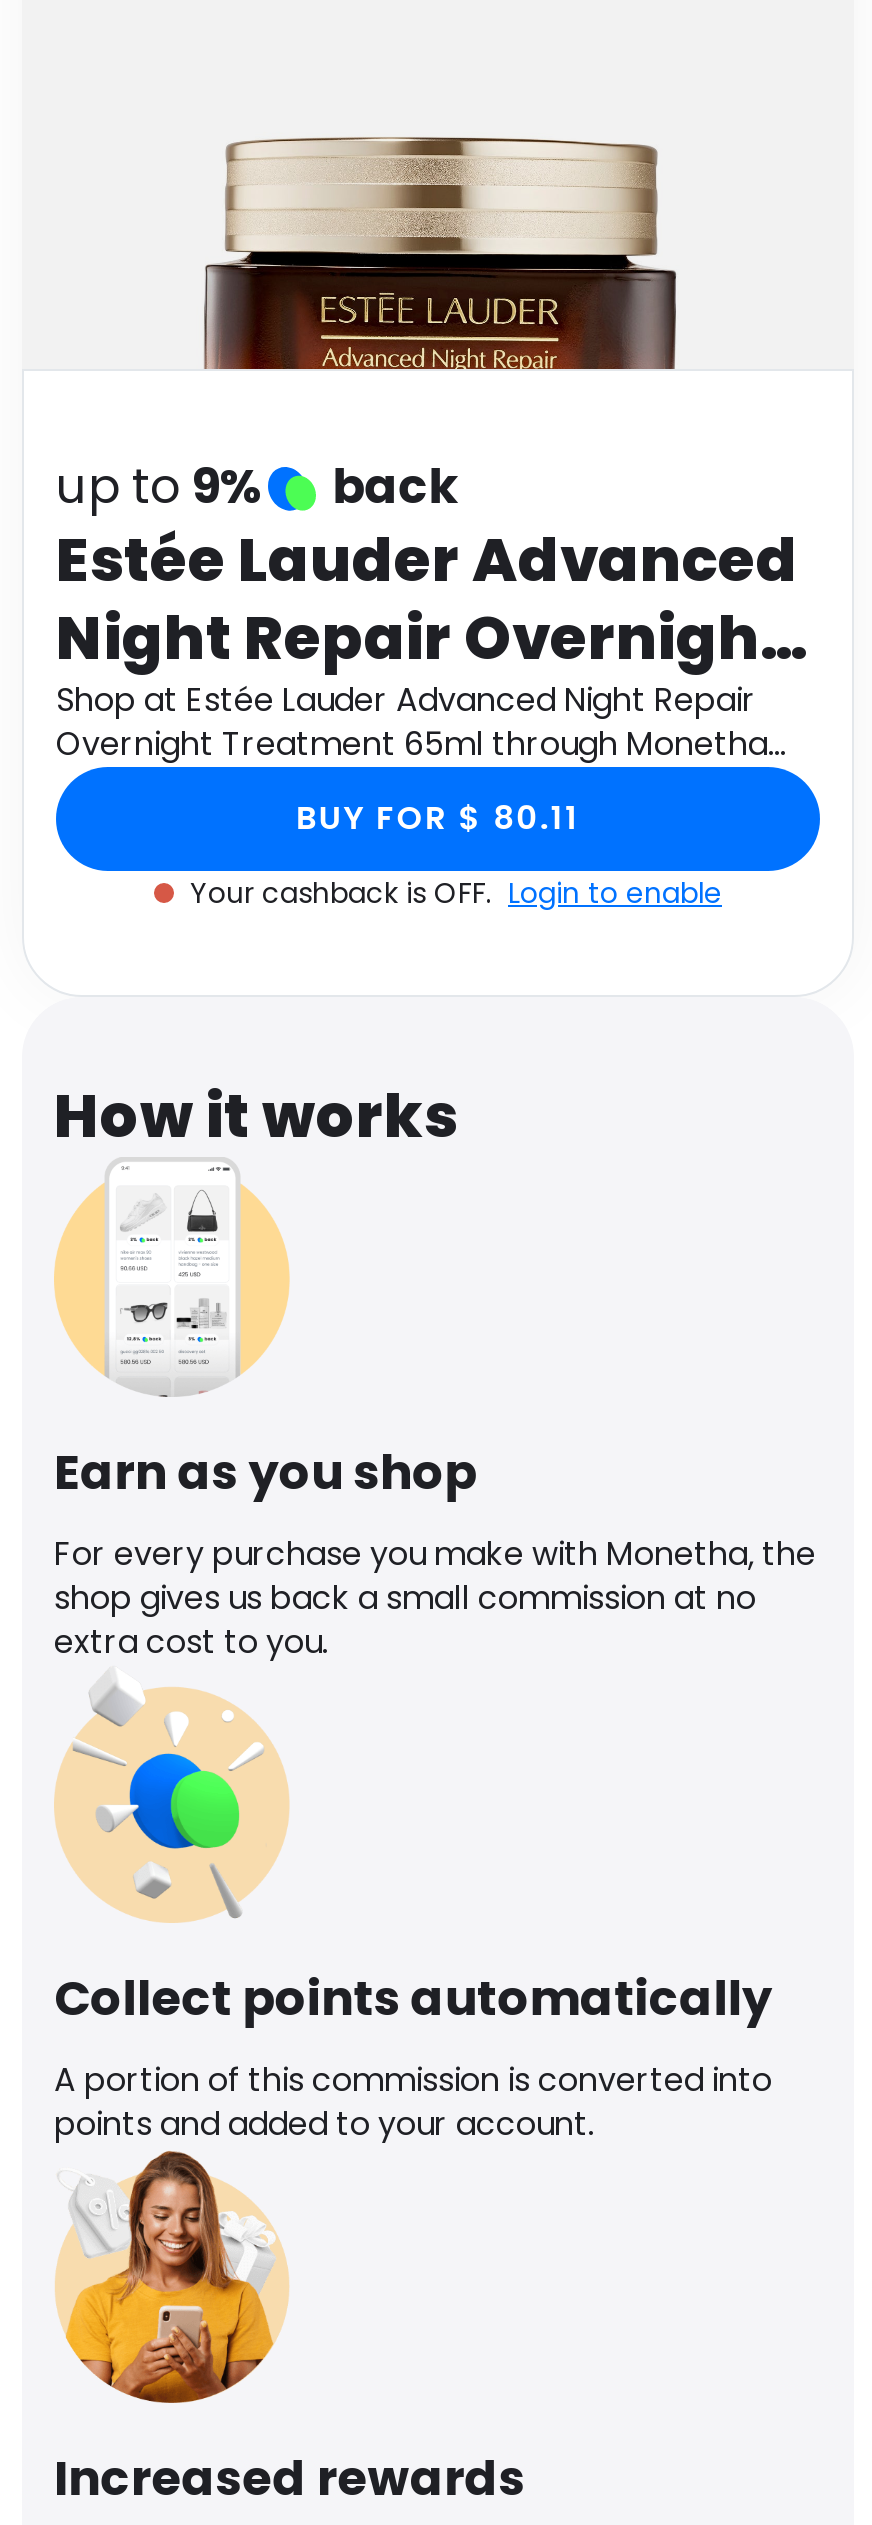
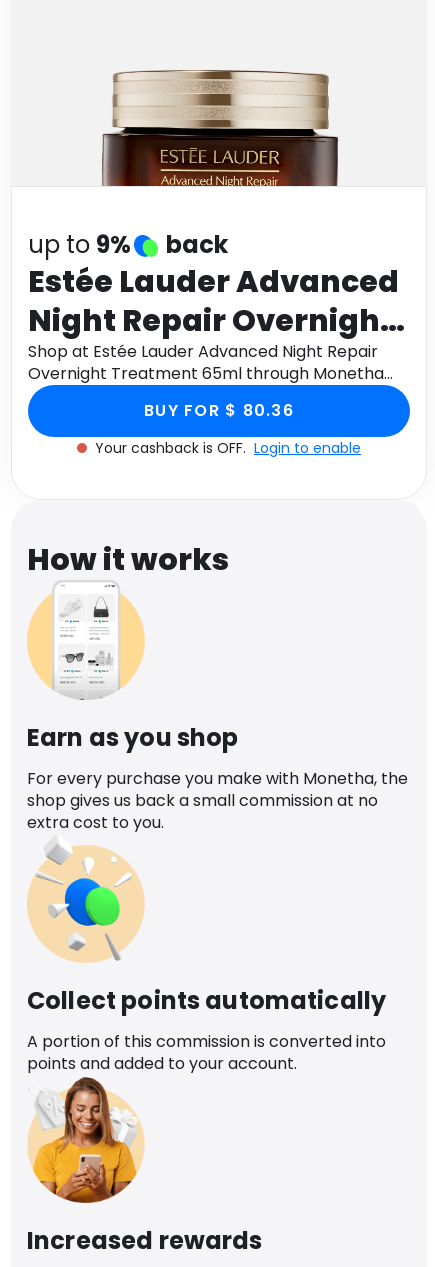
- BUY FOR $ 80.11
+ BUY FOR $ 80.36
